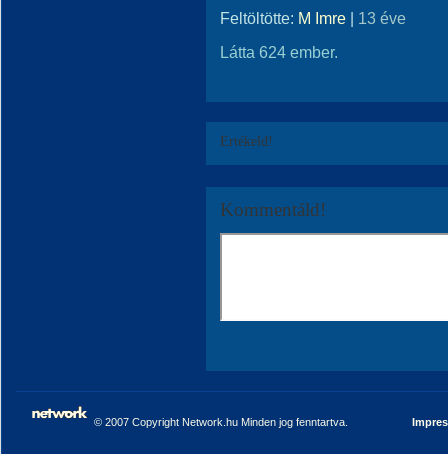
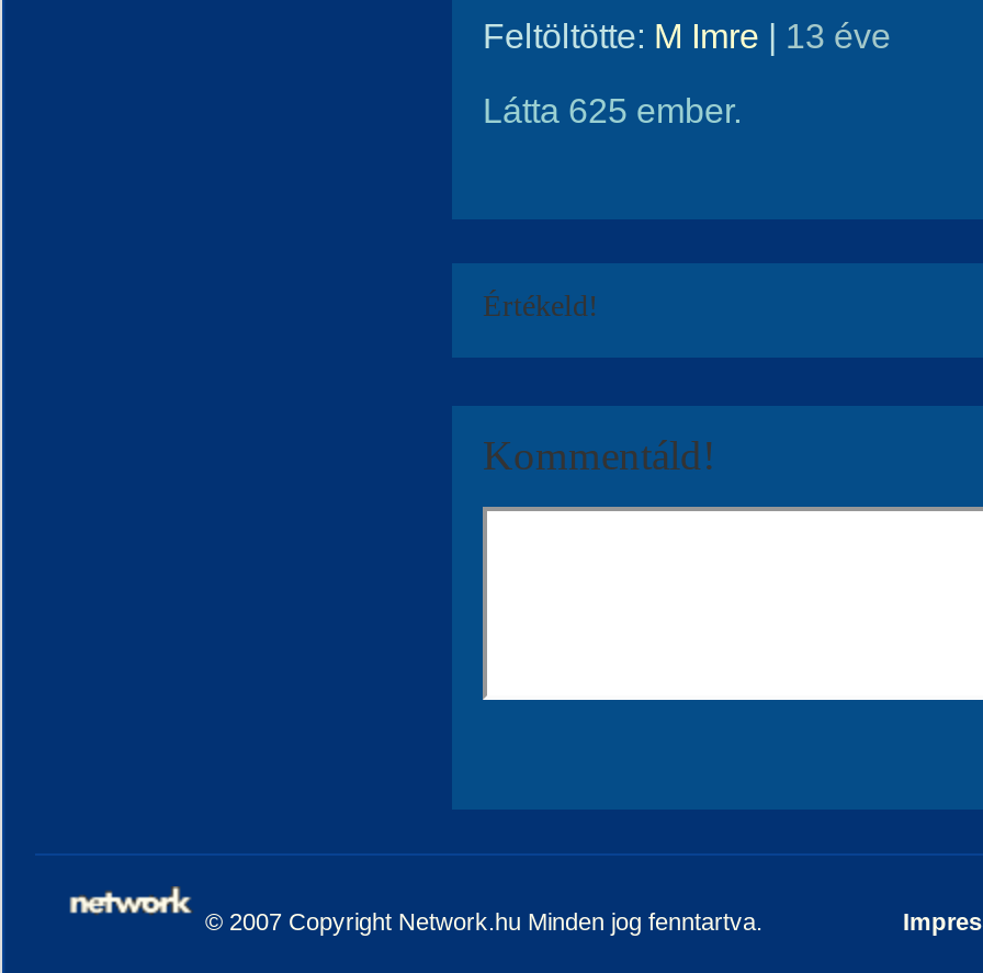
- Látta 624 ember.
+ Látta 625 ember.
